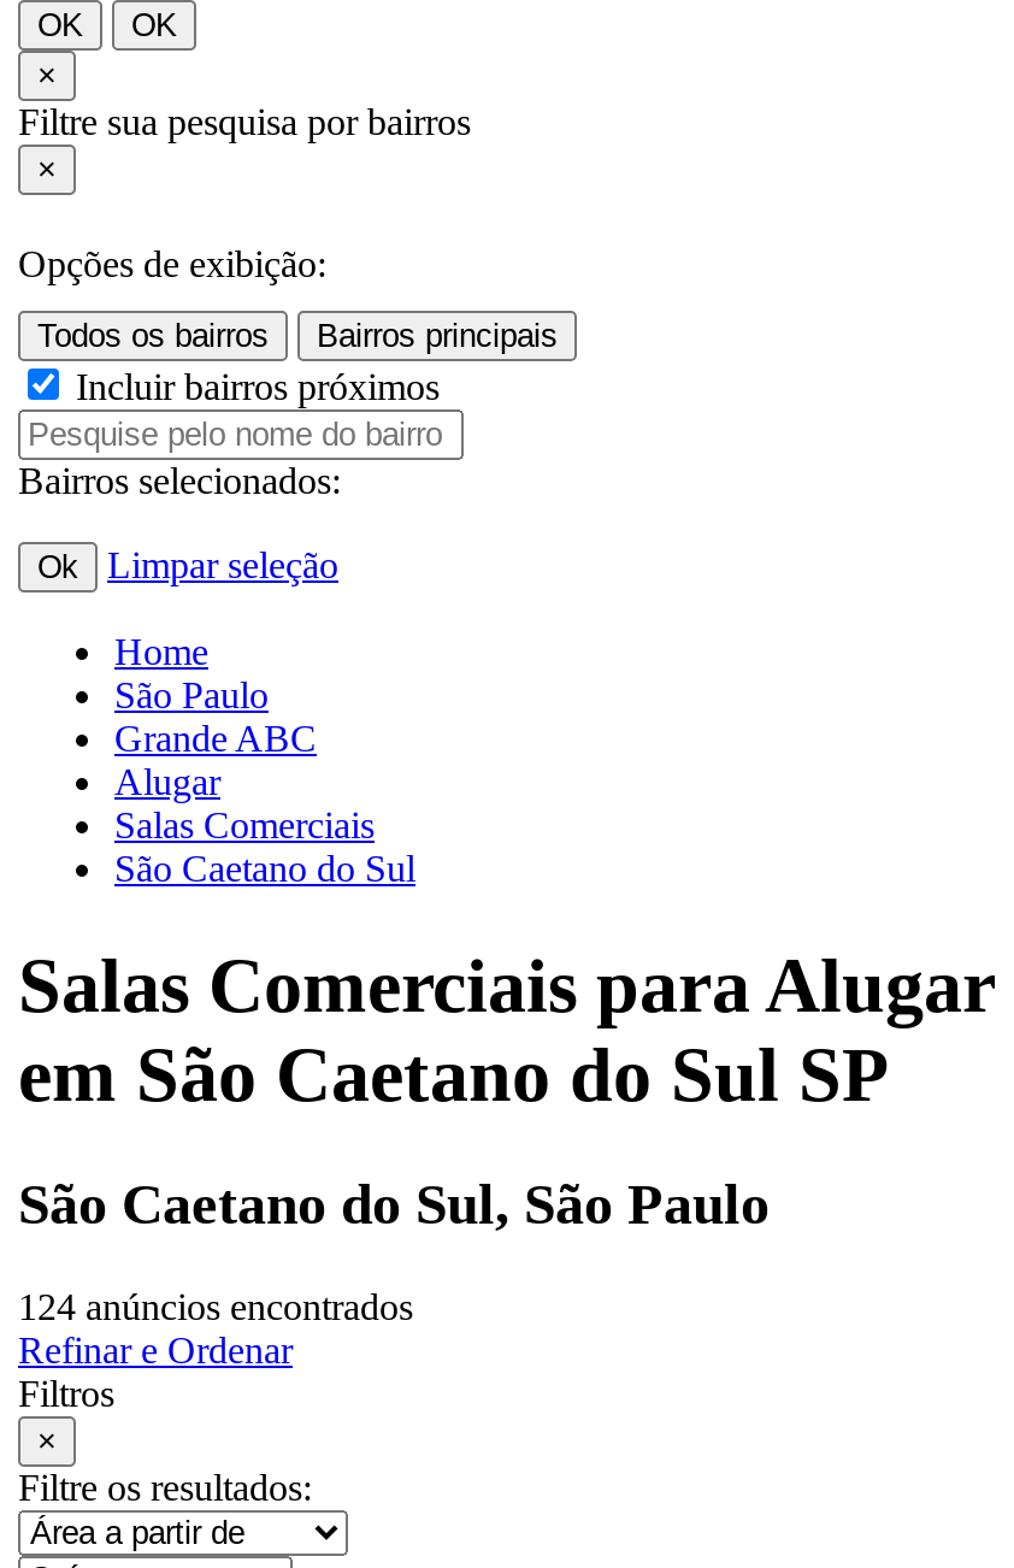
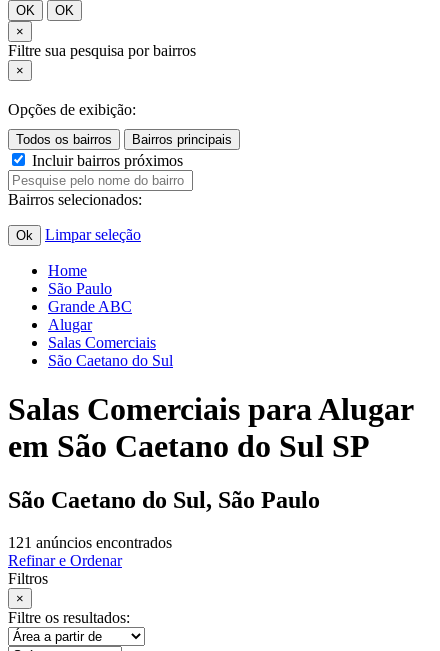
- 124 anúncios encontrados
+ 121 anúncios encontrados
